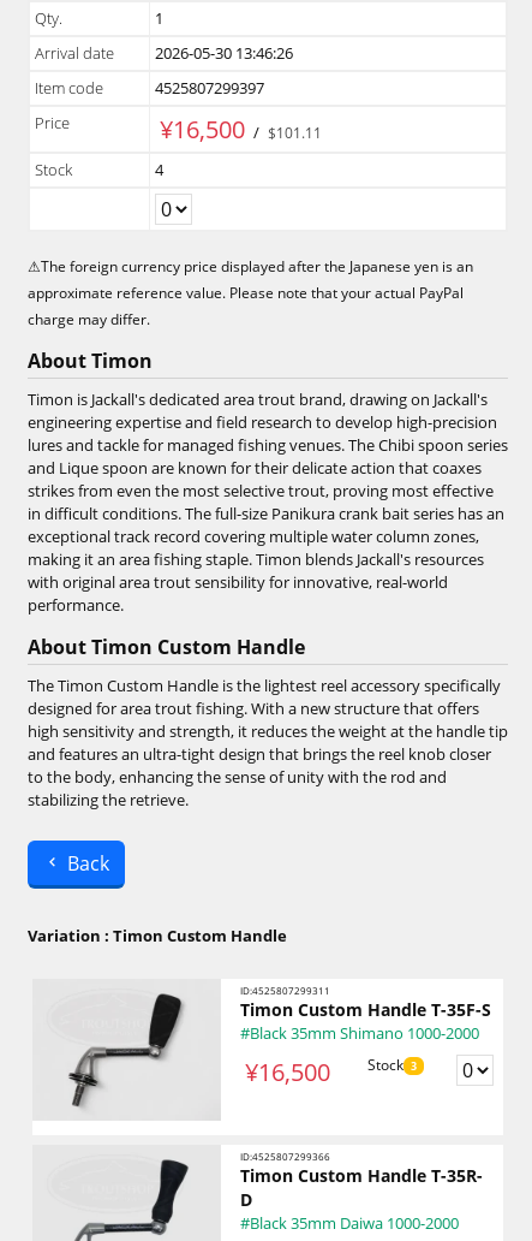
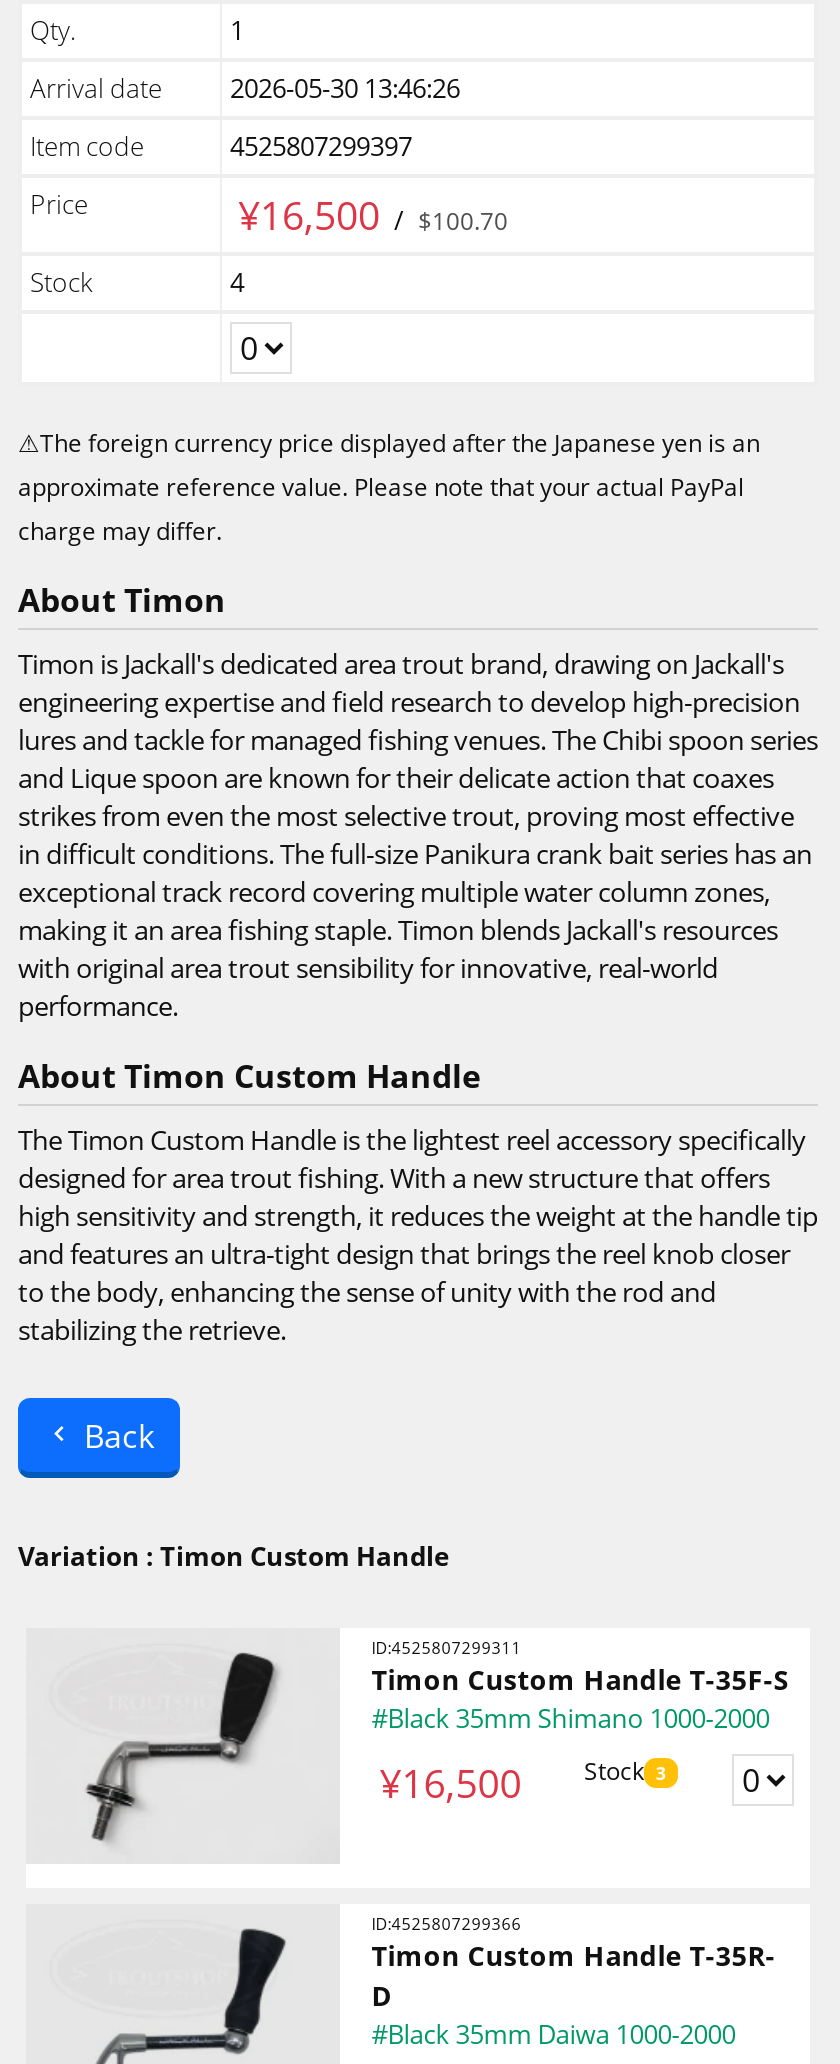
- ¥16,500 / $101.11
+ ¥16,500 / $100.70
